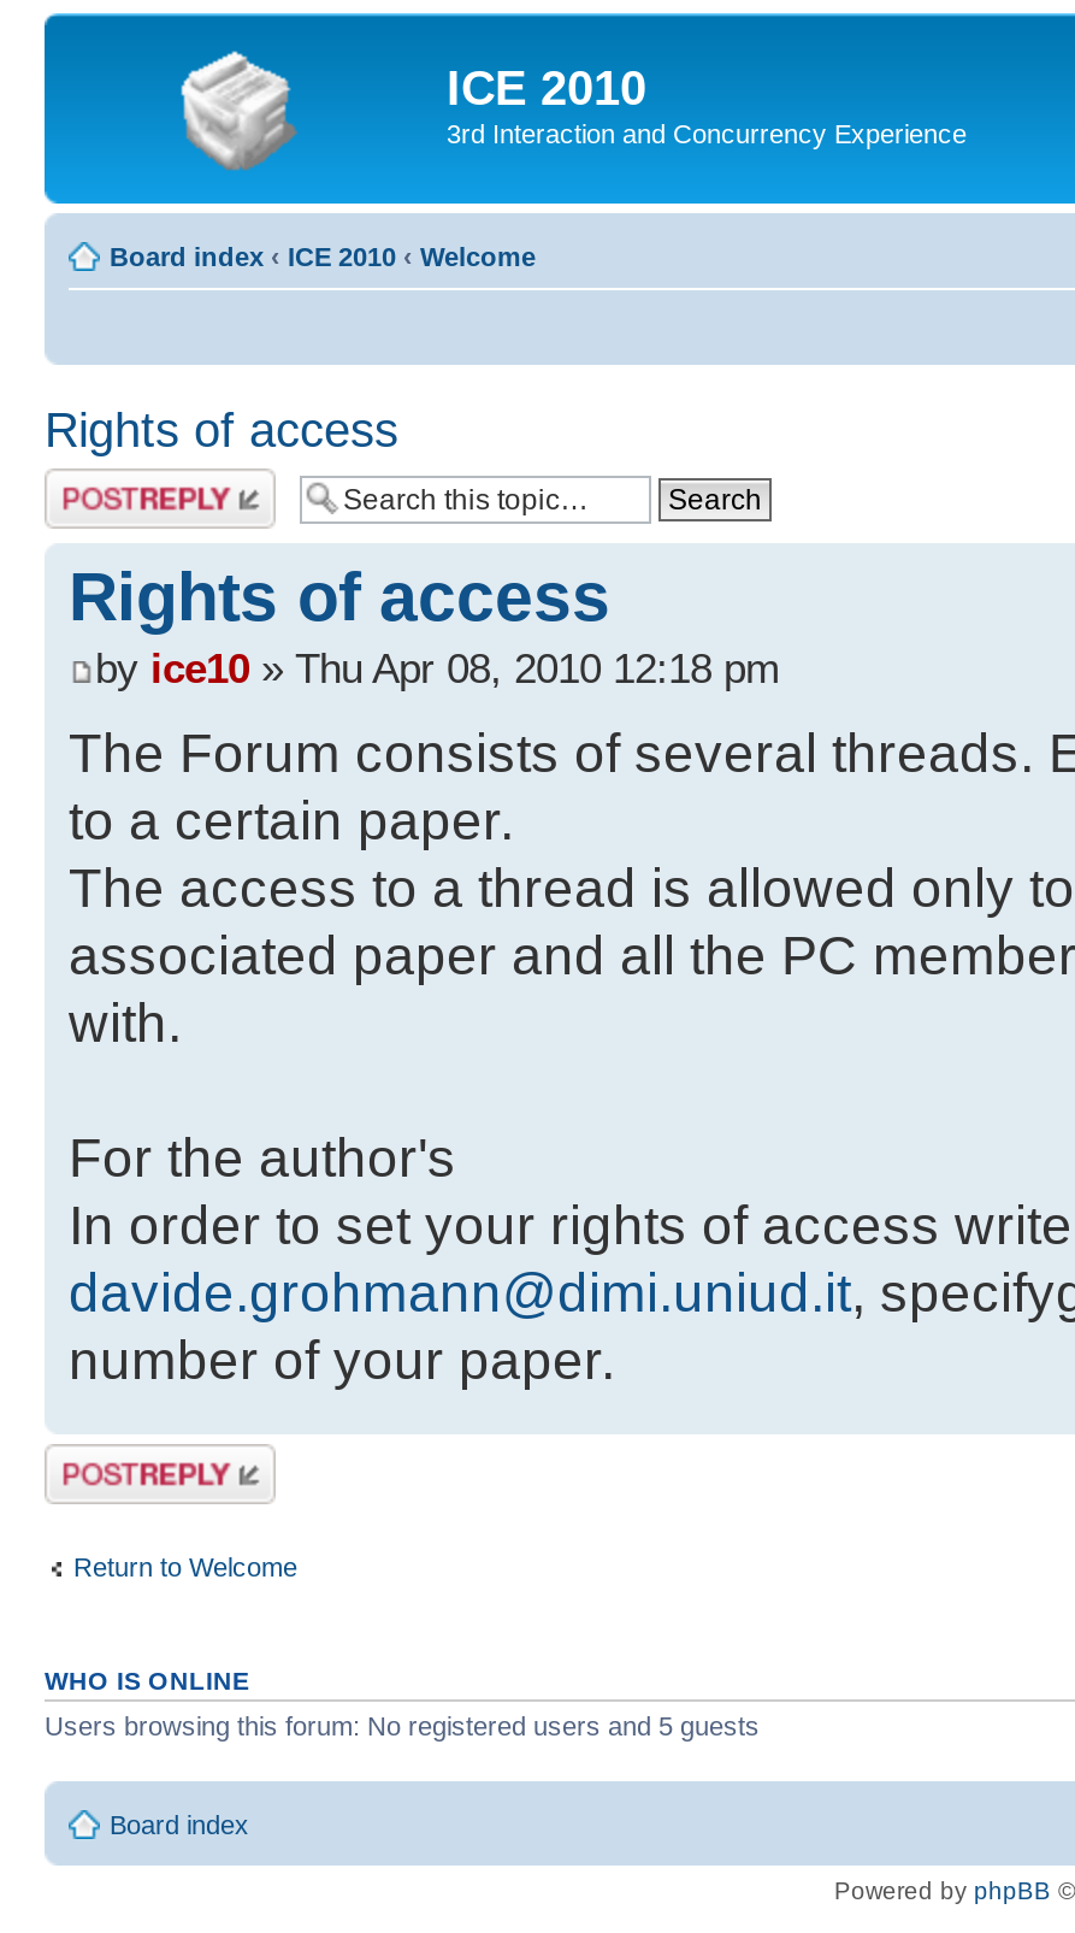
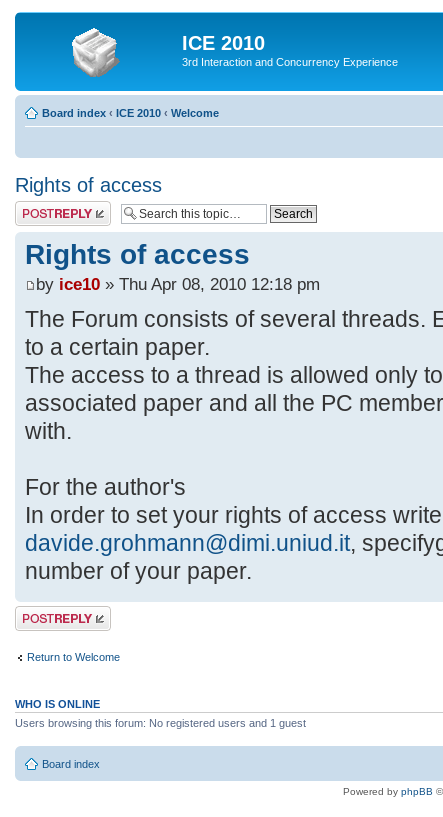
- Users browsing this forum: No registered users and 5 guests
+ Users browsing this forum: No registered users and 1 guest
